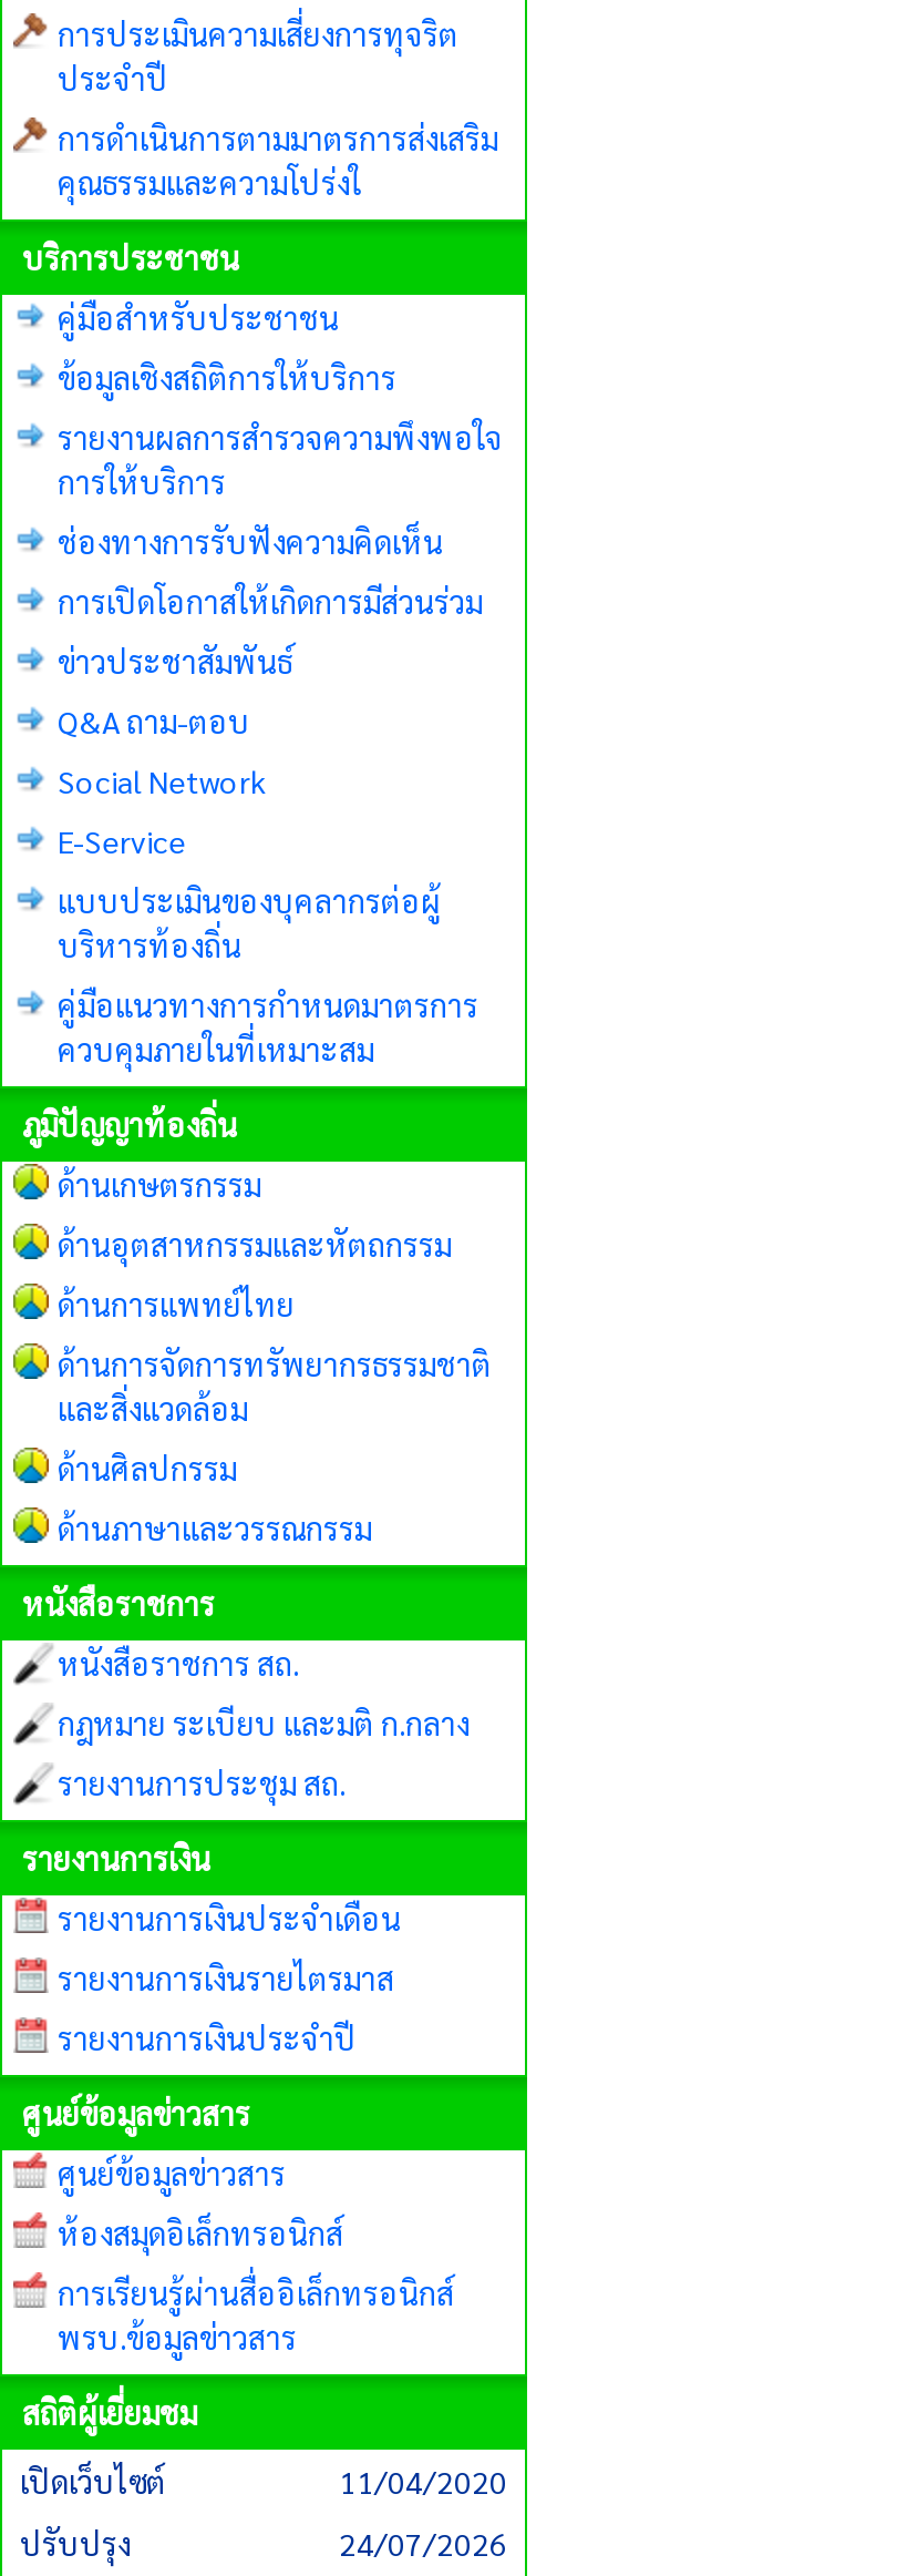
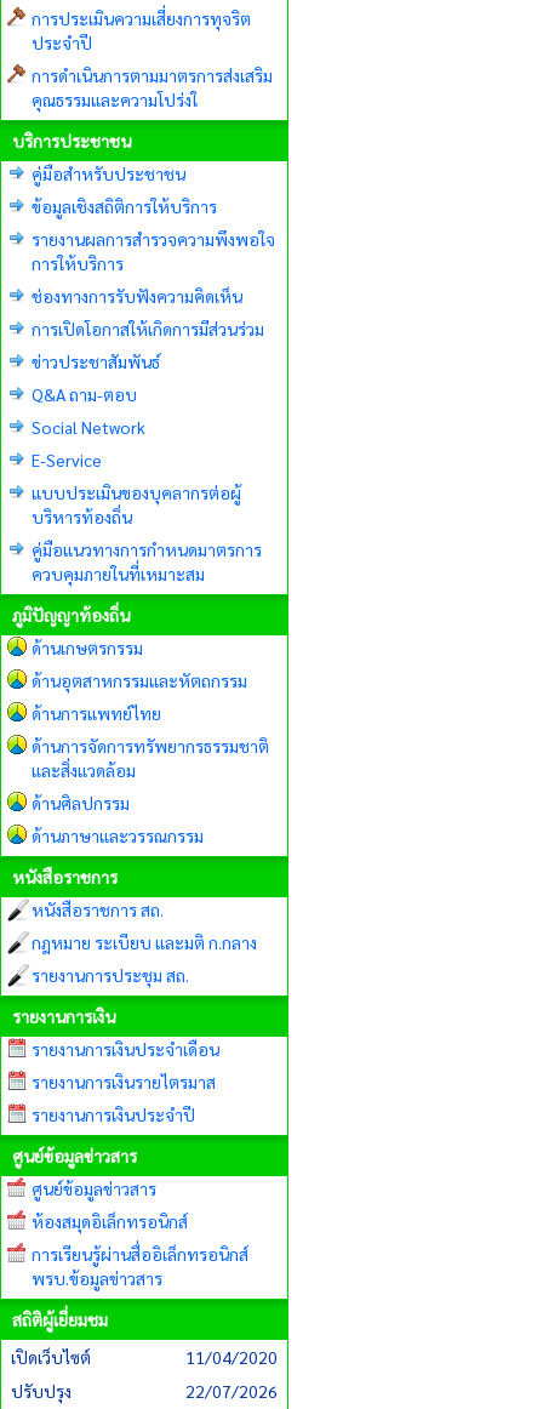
- 24/07/2026
+ 22/07/2026
